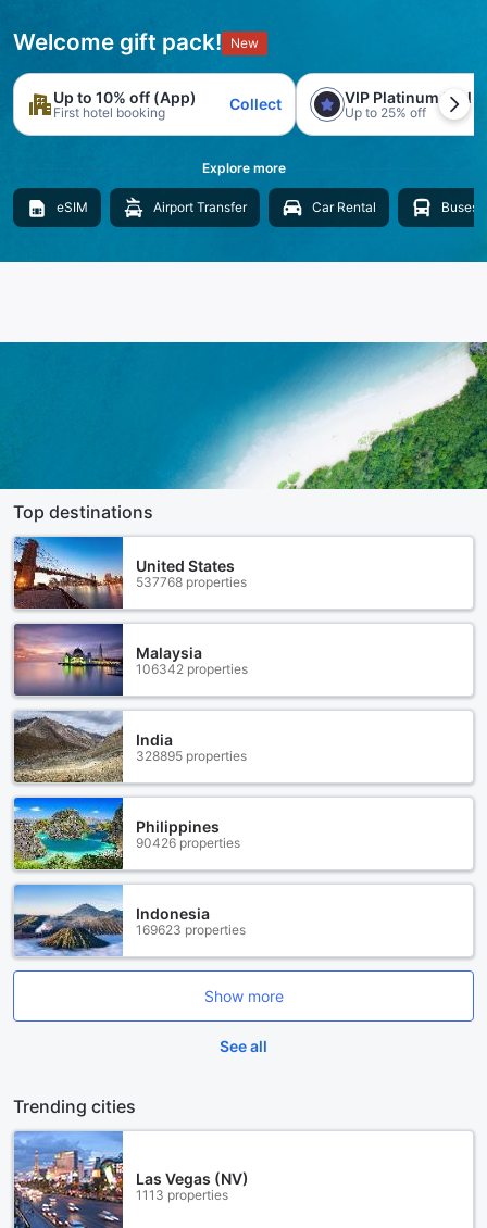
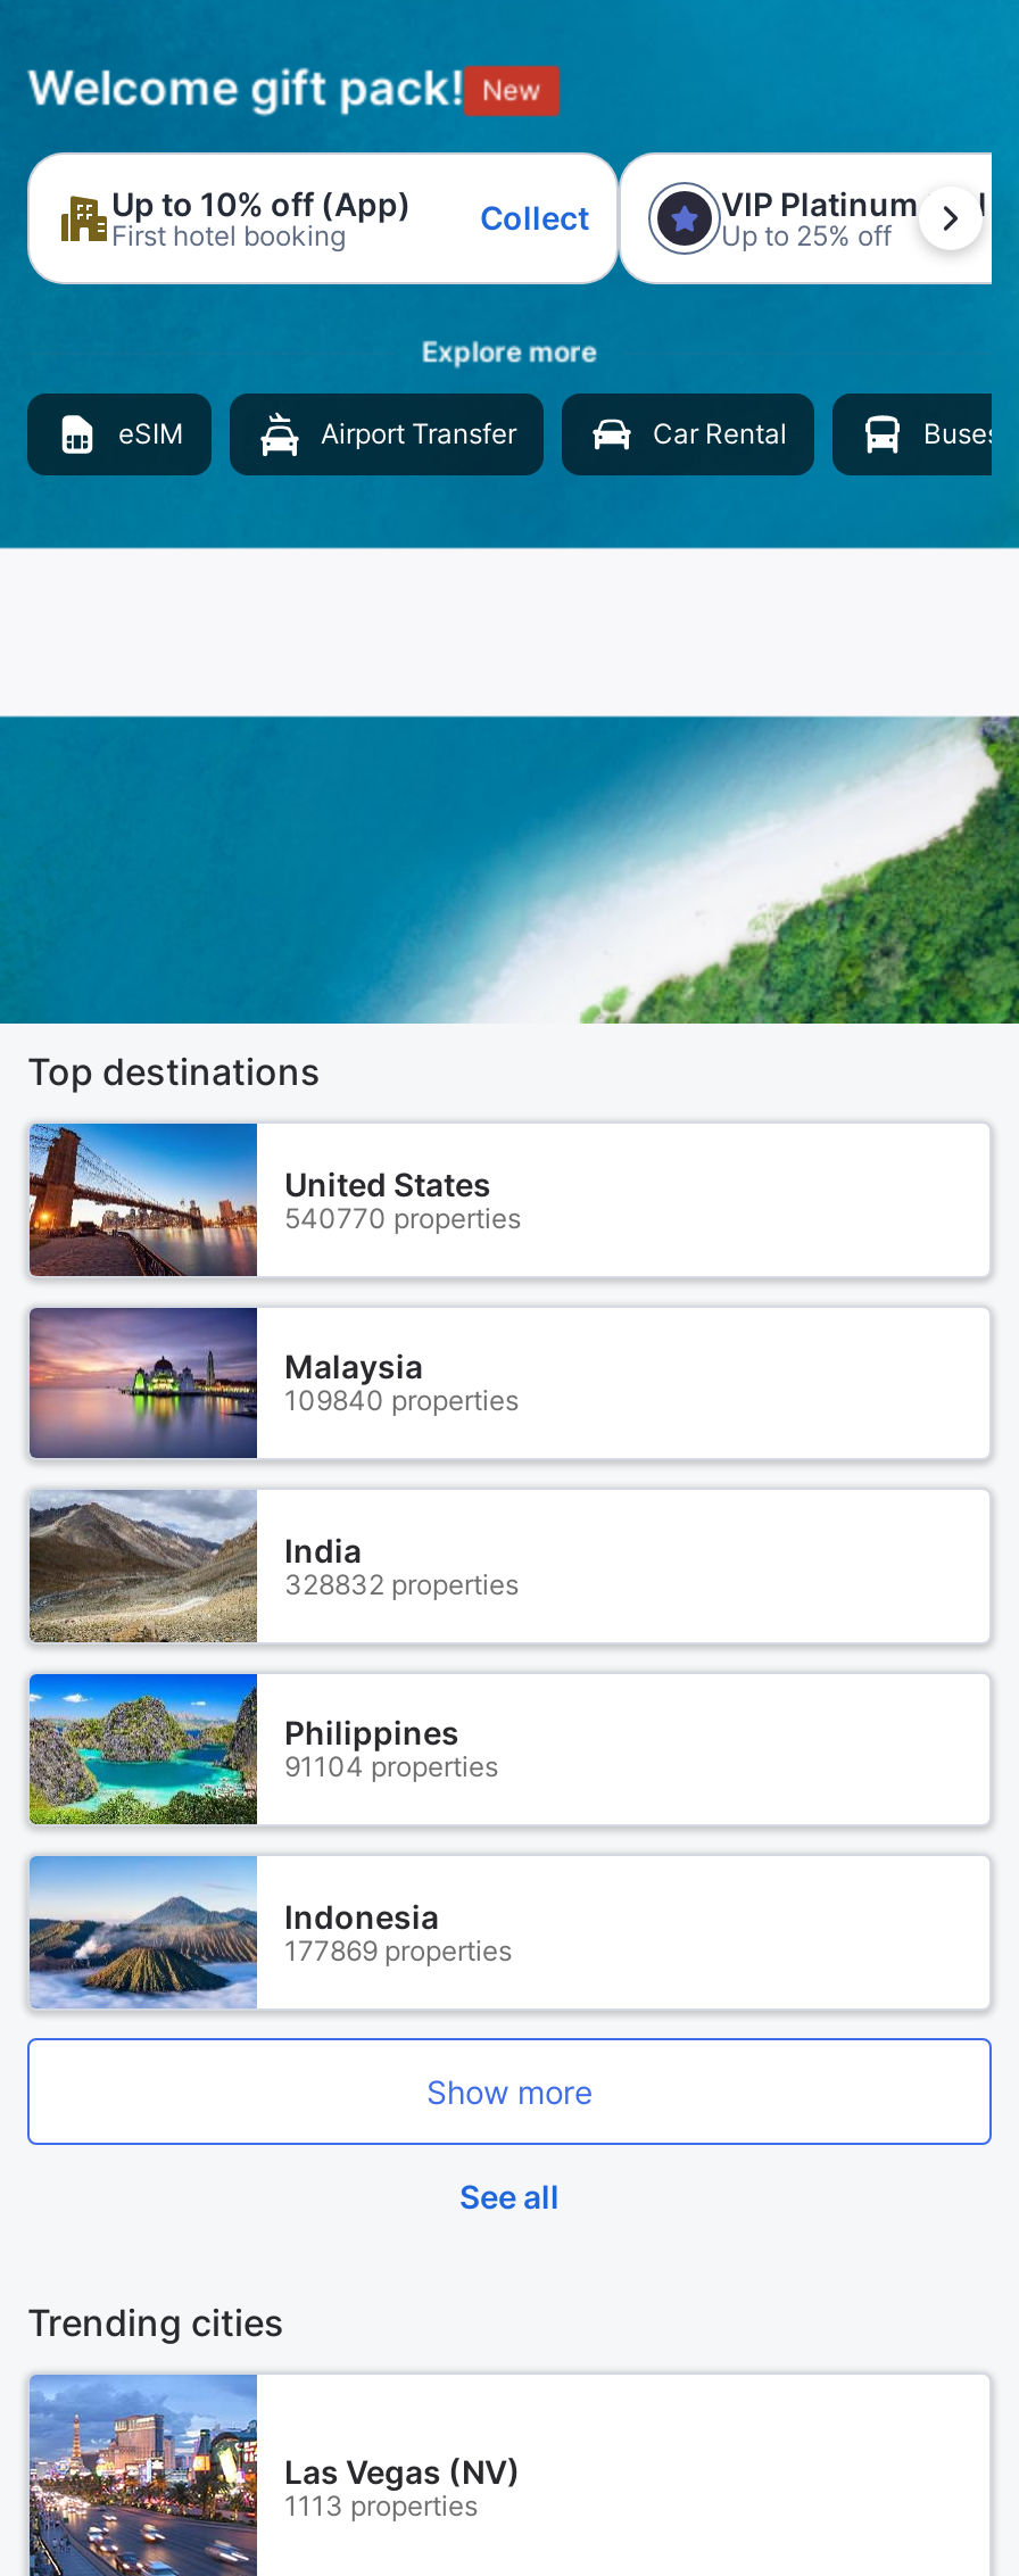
- 537768 properties
+ 540770 properties

- 106342 properties
+ 109840 properties

- 328895 properties
+ 328832 properties

- 90426 properties
+ 91104 properties

- 169623 properties
+ 177869 properties
